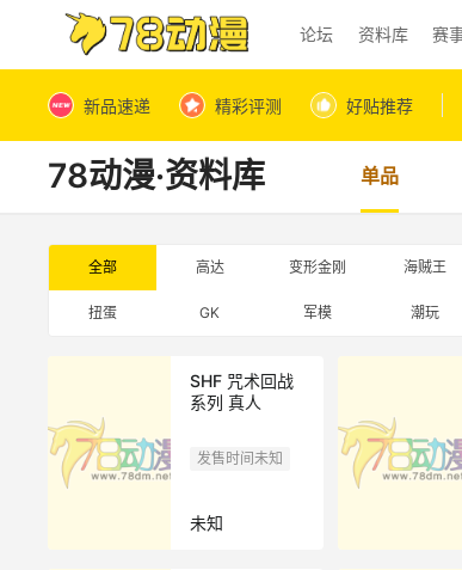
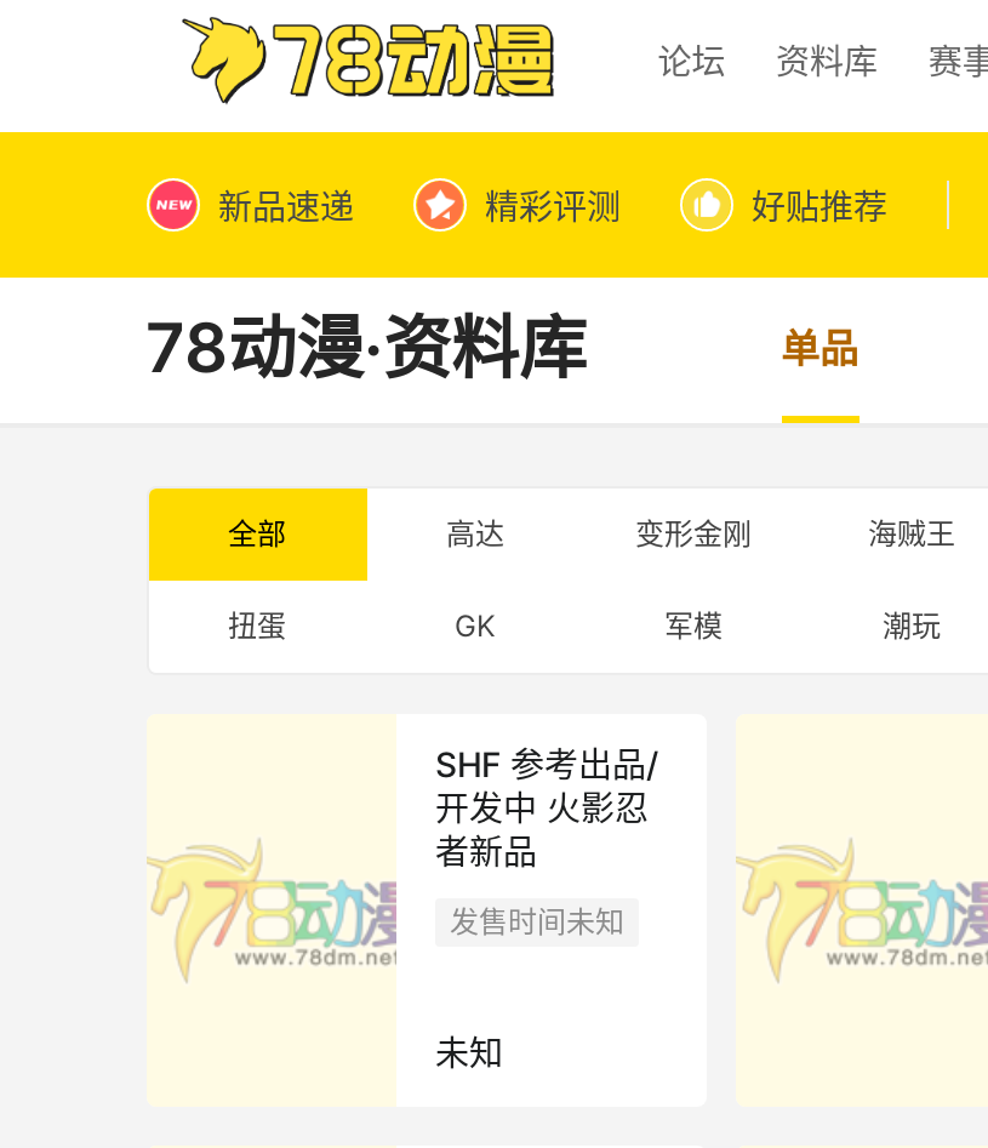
- SHF 咒术回战
- 系列 真人
+ SHF 参考出品/
+ 开发中 火影忍
+ 者新品
